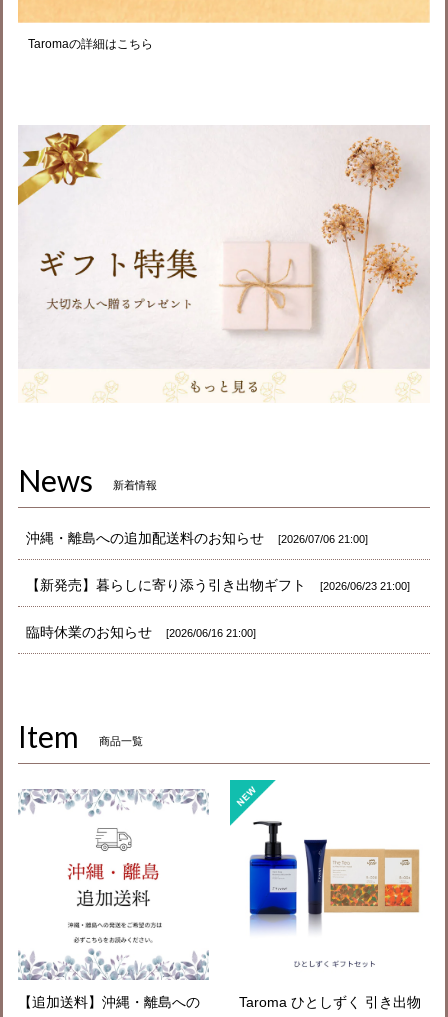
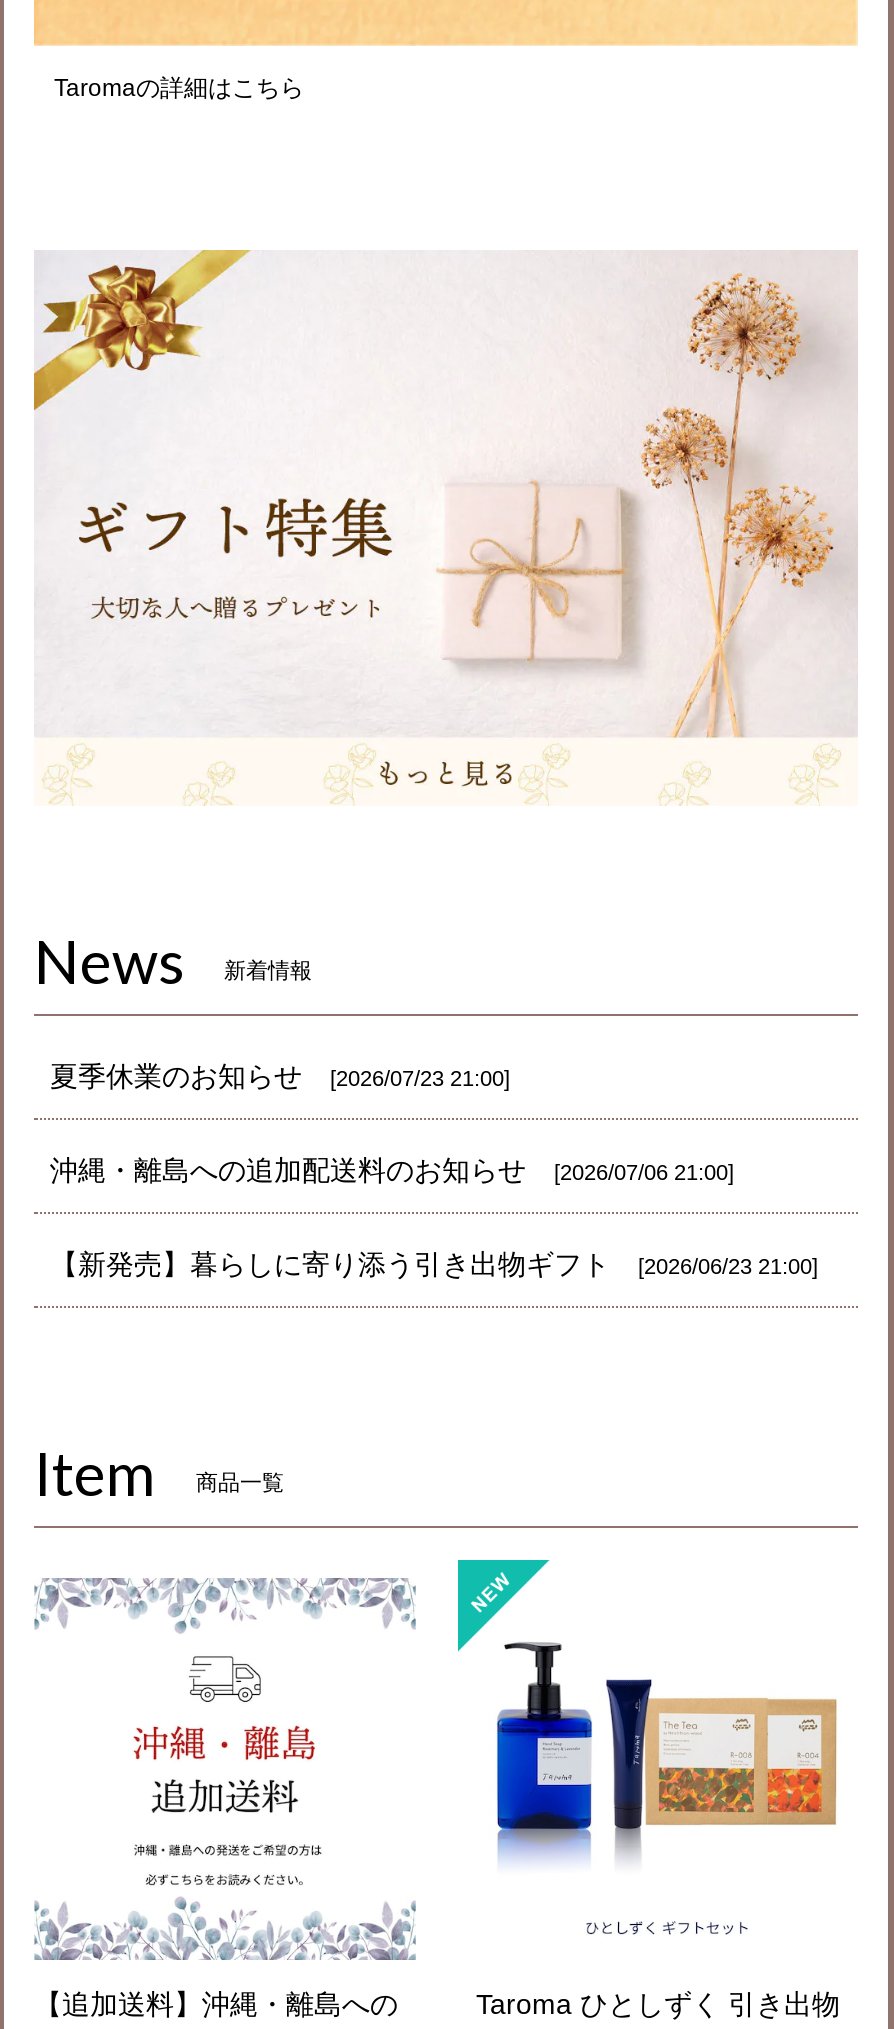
+ 夏季休業のお知らせ
+ 2026/07/23 21:00

moved down: 沖縄・離島への追加配送料のお知らせ | 2026/07/06 21:00 | 【新発売】暮らしに寄り添う引き出物ギフト | 2026/06/23 21:00

- 臨時休業のお知らせ
- 2026/06/16 21:00
